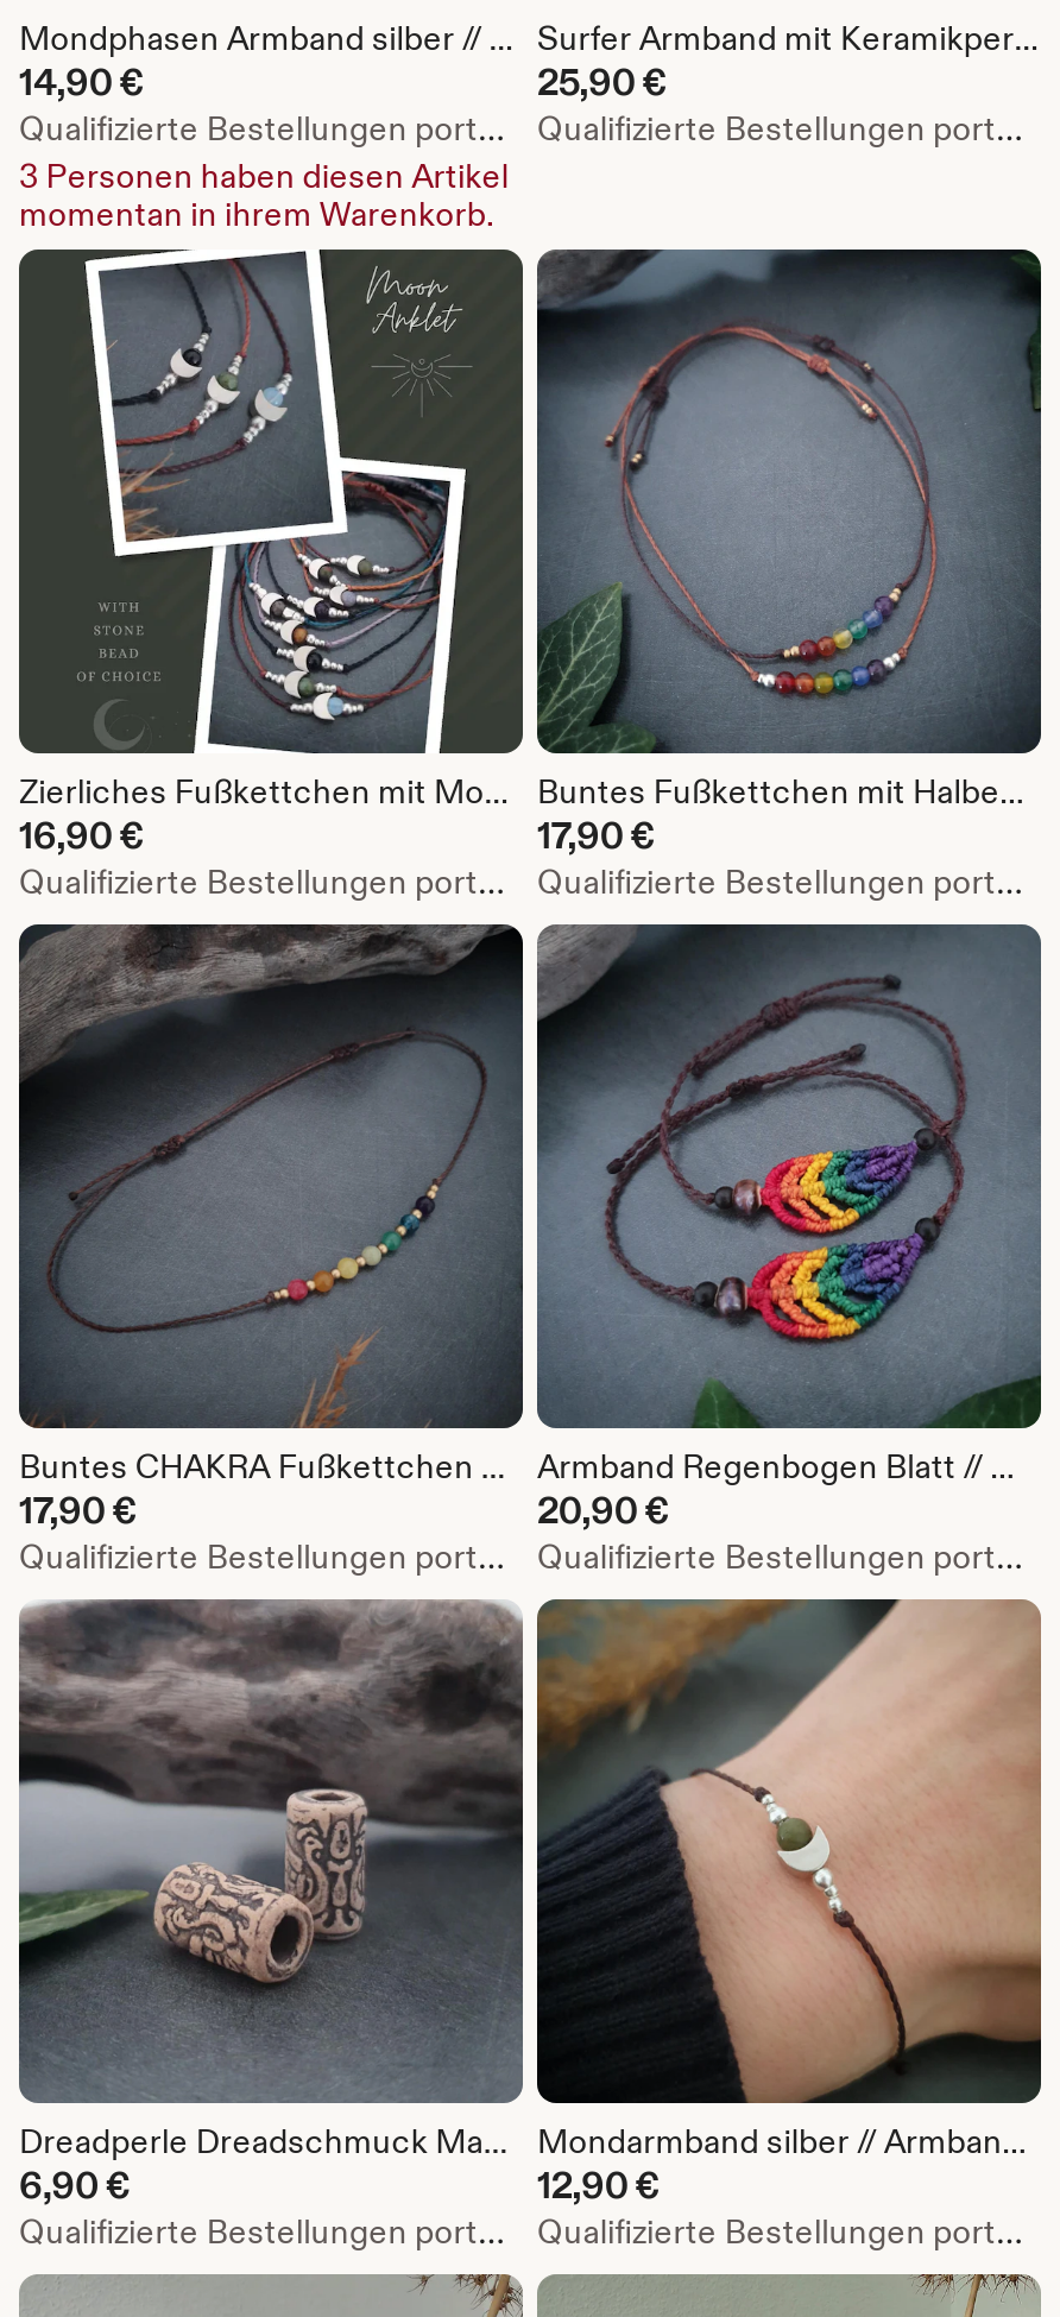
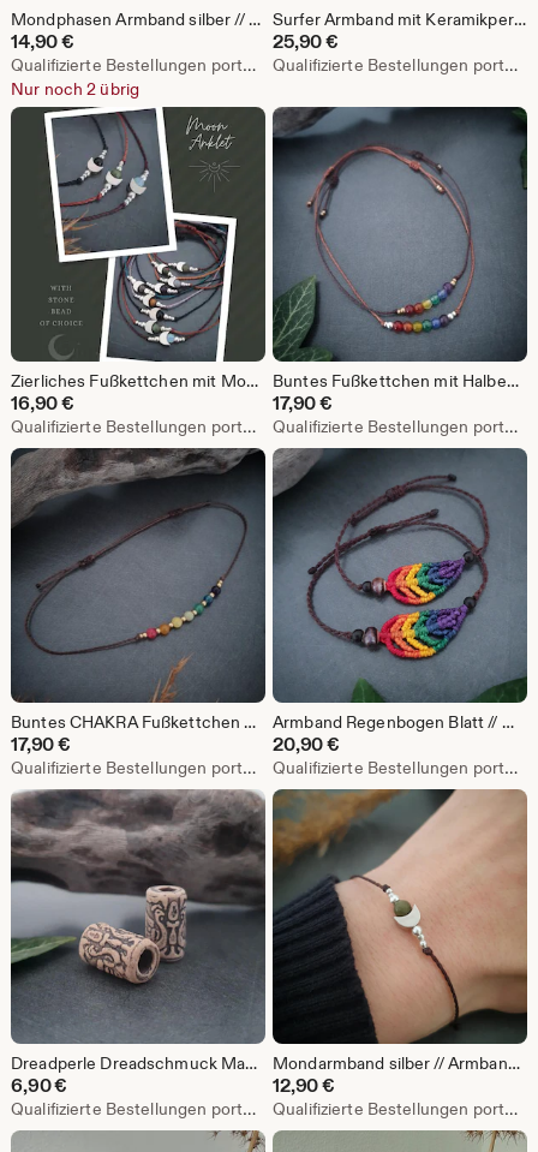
- 3 Personen haben diesen Artikel
- momentan in ihrem Warenkorb.
+ Nur noch 2 übrig
